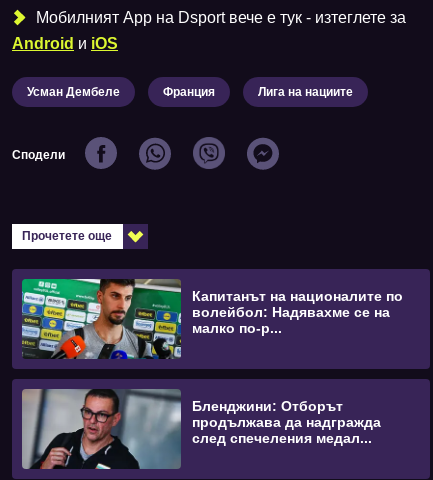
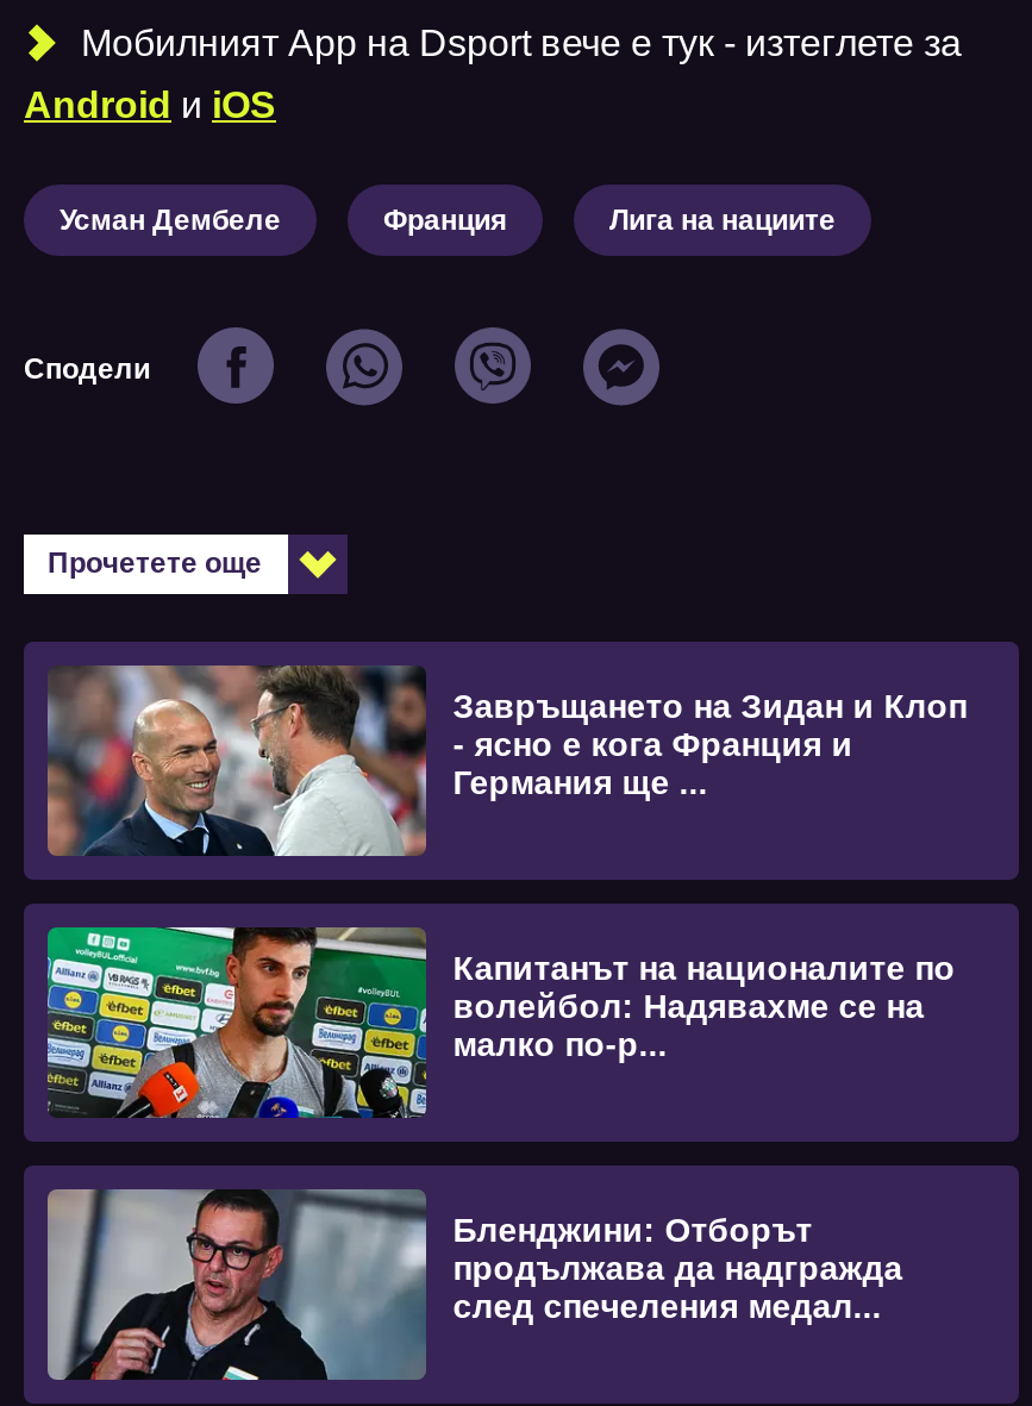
+ [image]
+ Завръщането на Зидан и Клоп
+ - ясно е кога Франция и
+ Германия ще ...
